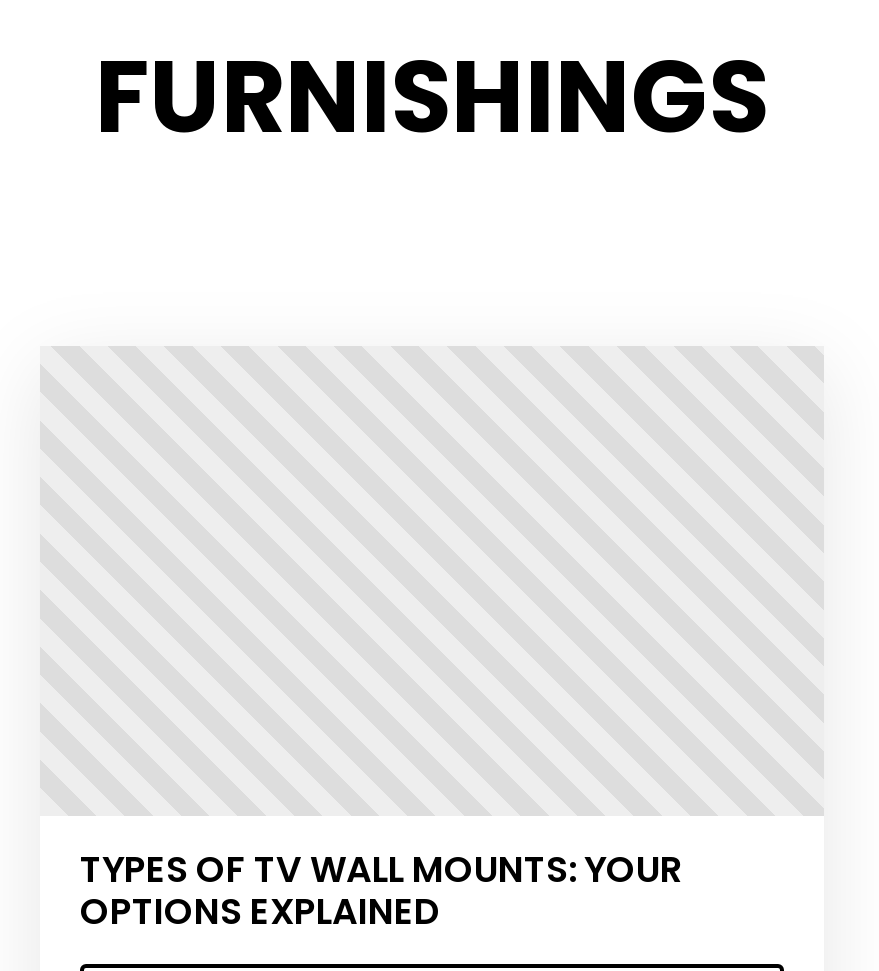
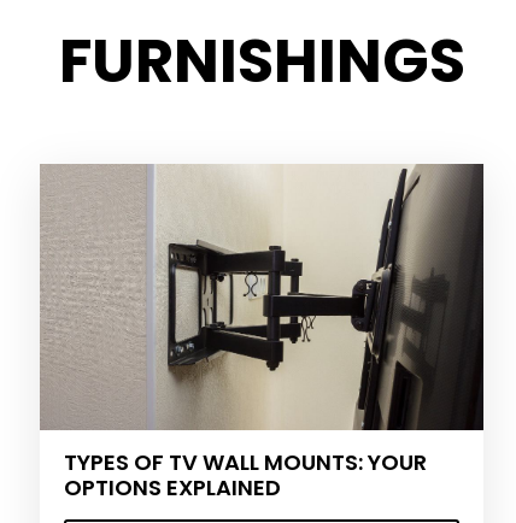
+ [image]
